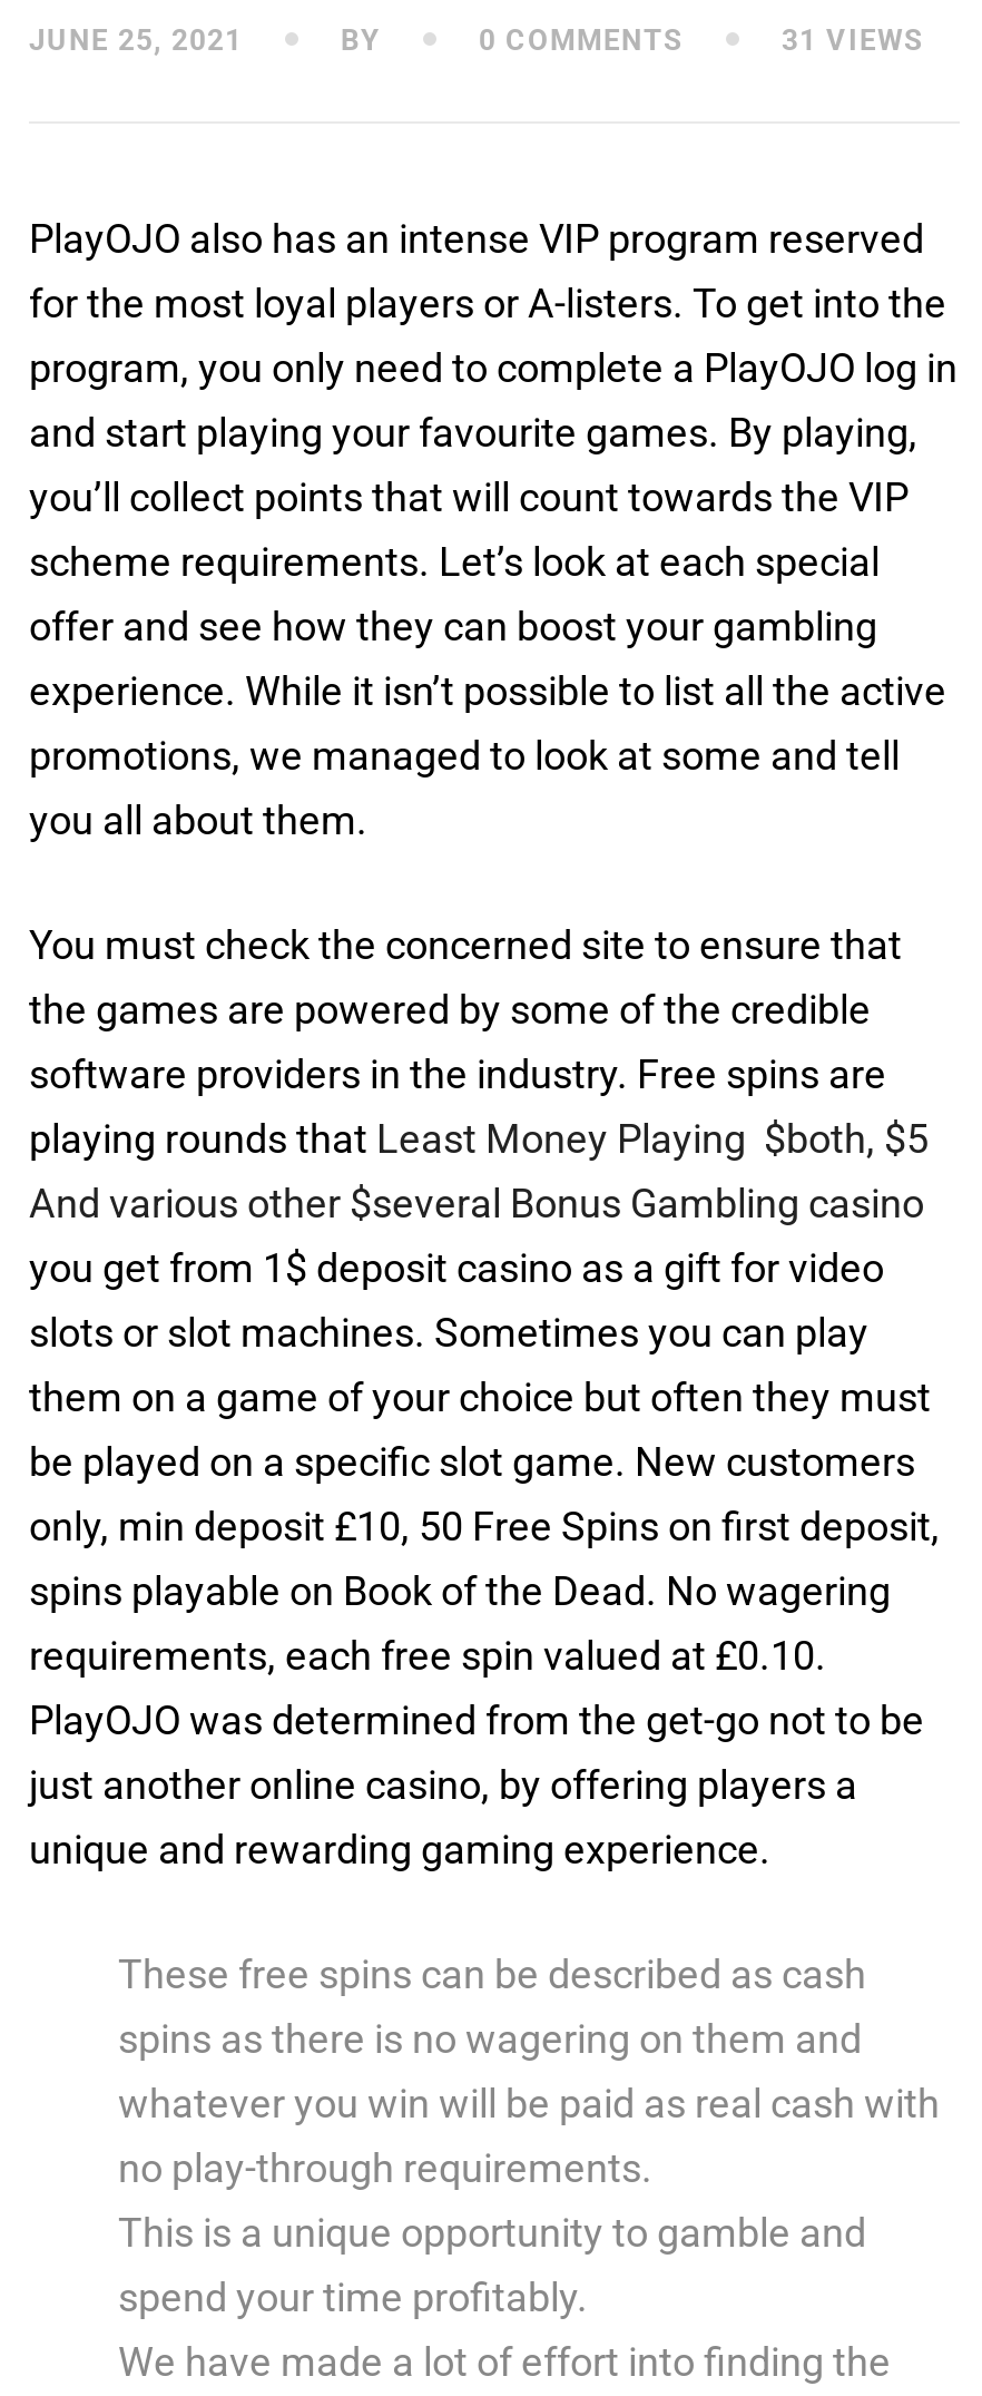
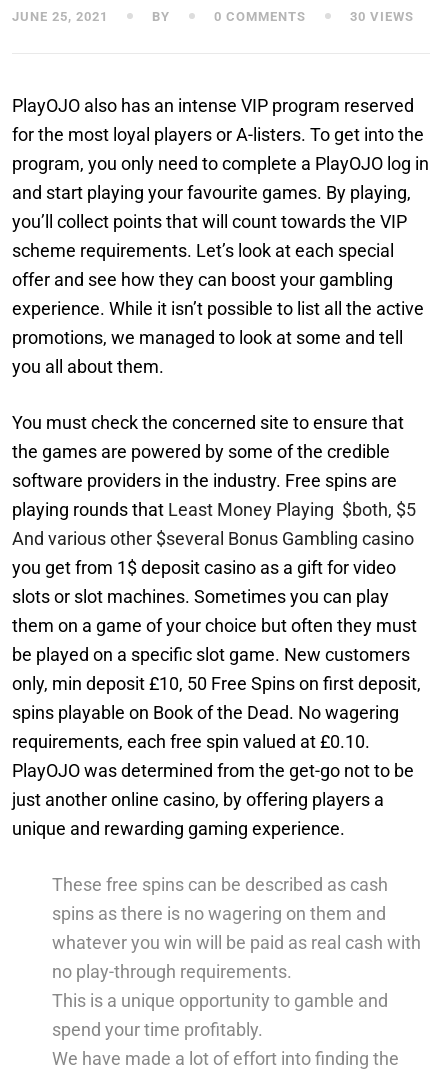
- 31 VIEWS
+ 30 VIEWS
